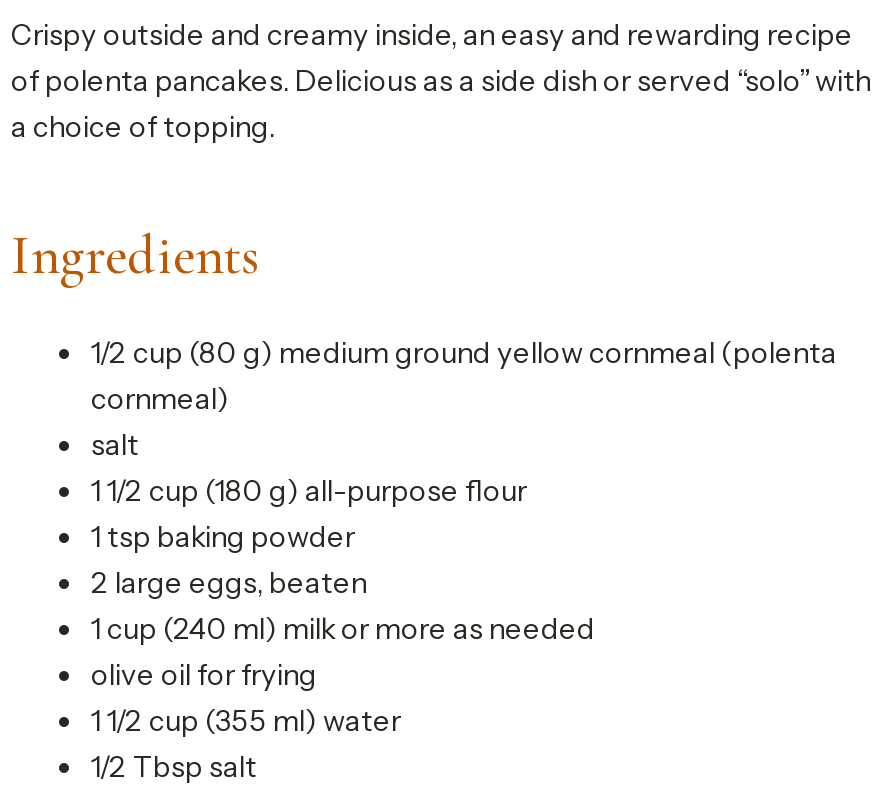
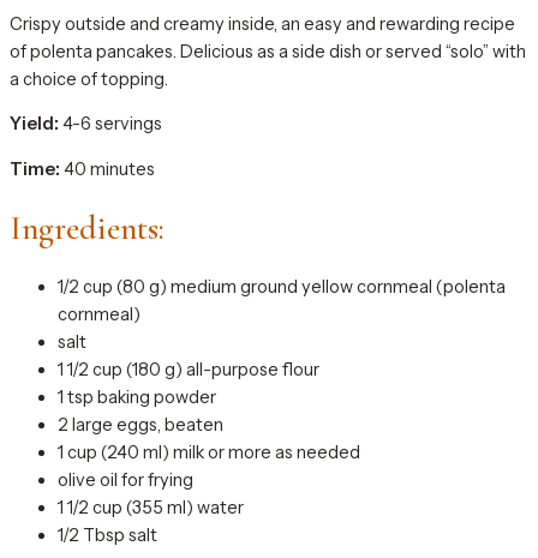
- Ingredients
+ Yield: 4-6 servings
+ Time: 40 minutes
+ Ingredients:
